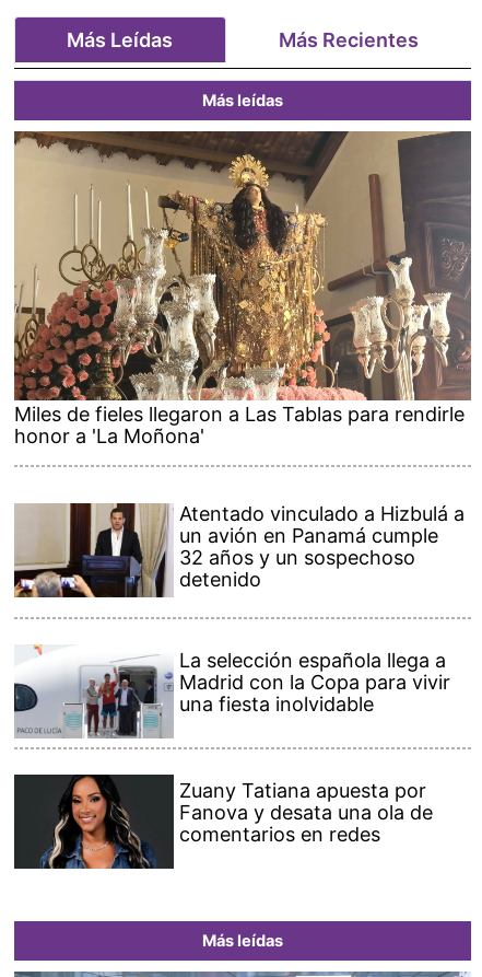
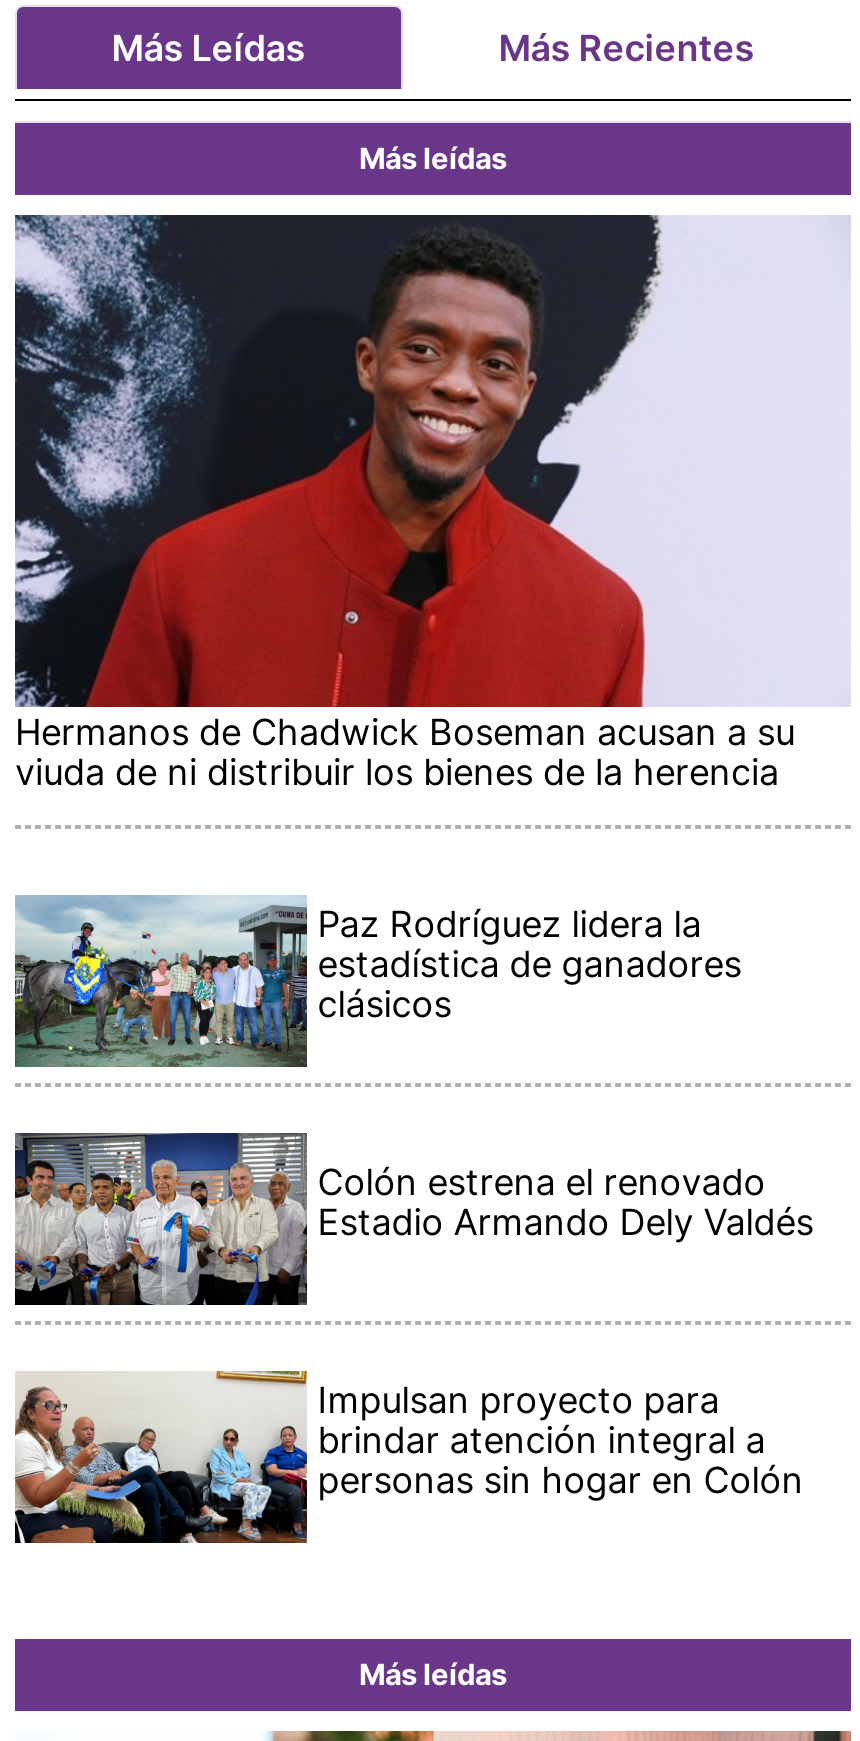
- [image]
- Miles de fieles llegaron a Las Tablas para rendirle
- honor a 'La Moñona'
+ [image]
+ Hermanos de Chadwick Boseman acusan a su
+ viuda de ni distribuir los bienes de la herencia

- [image]
- Atentado vinculado a Hizbulá a
- un avión en Panamá cumple
- 32 años y un sospechoso
- detenido
+ [image]
+ Paz Rodríguez lidera la
+ estadística de ganadores
+ clásicos

- [image]
- La selección española llega a
- Madrid con la Copa para vivir
- una fiesta inolvidable
+ [image]
+ Colón estrena el renovado
+ Estadio Armando Dely Valdés

- [image]
- Zuany Tatiana apuesta por
- Fanova y desata una ola de
- comentarios en redes
+ [image]
+ Impulsan proyecto para
+ brindar atención integral a
+ personas sin hogar en Colón
